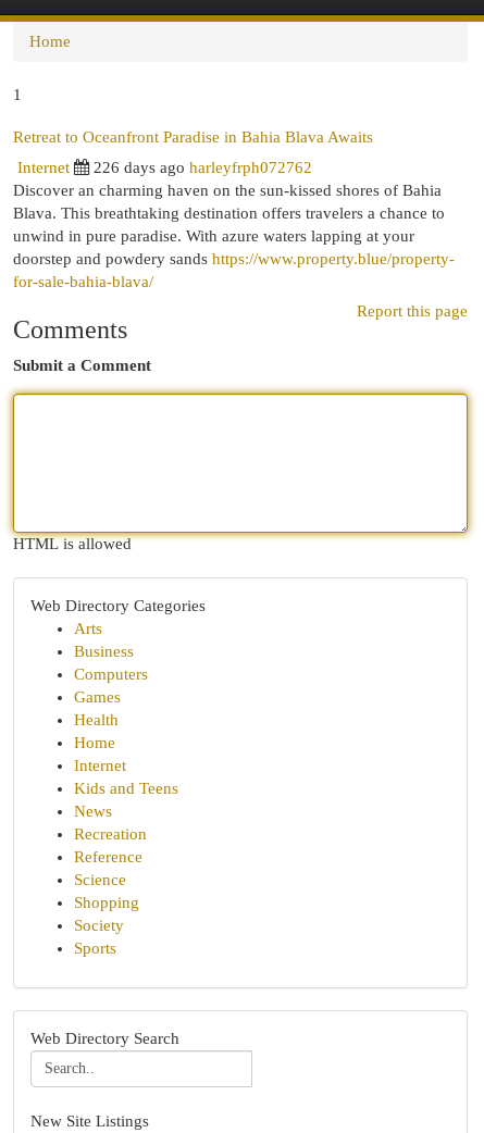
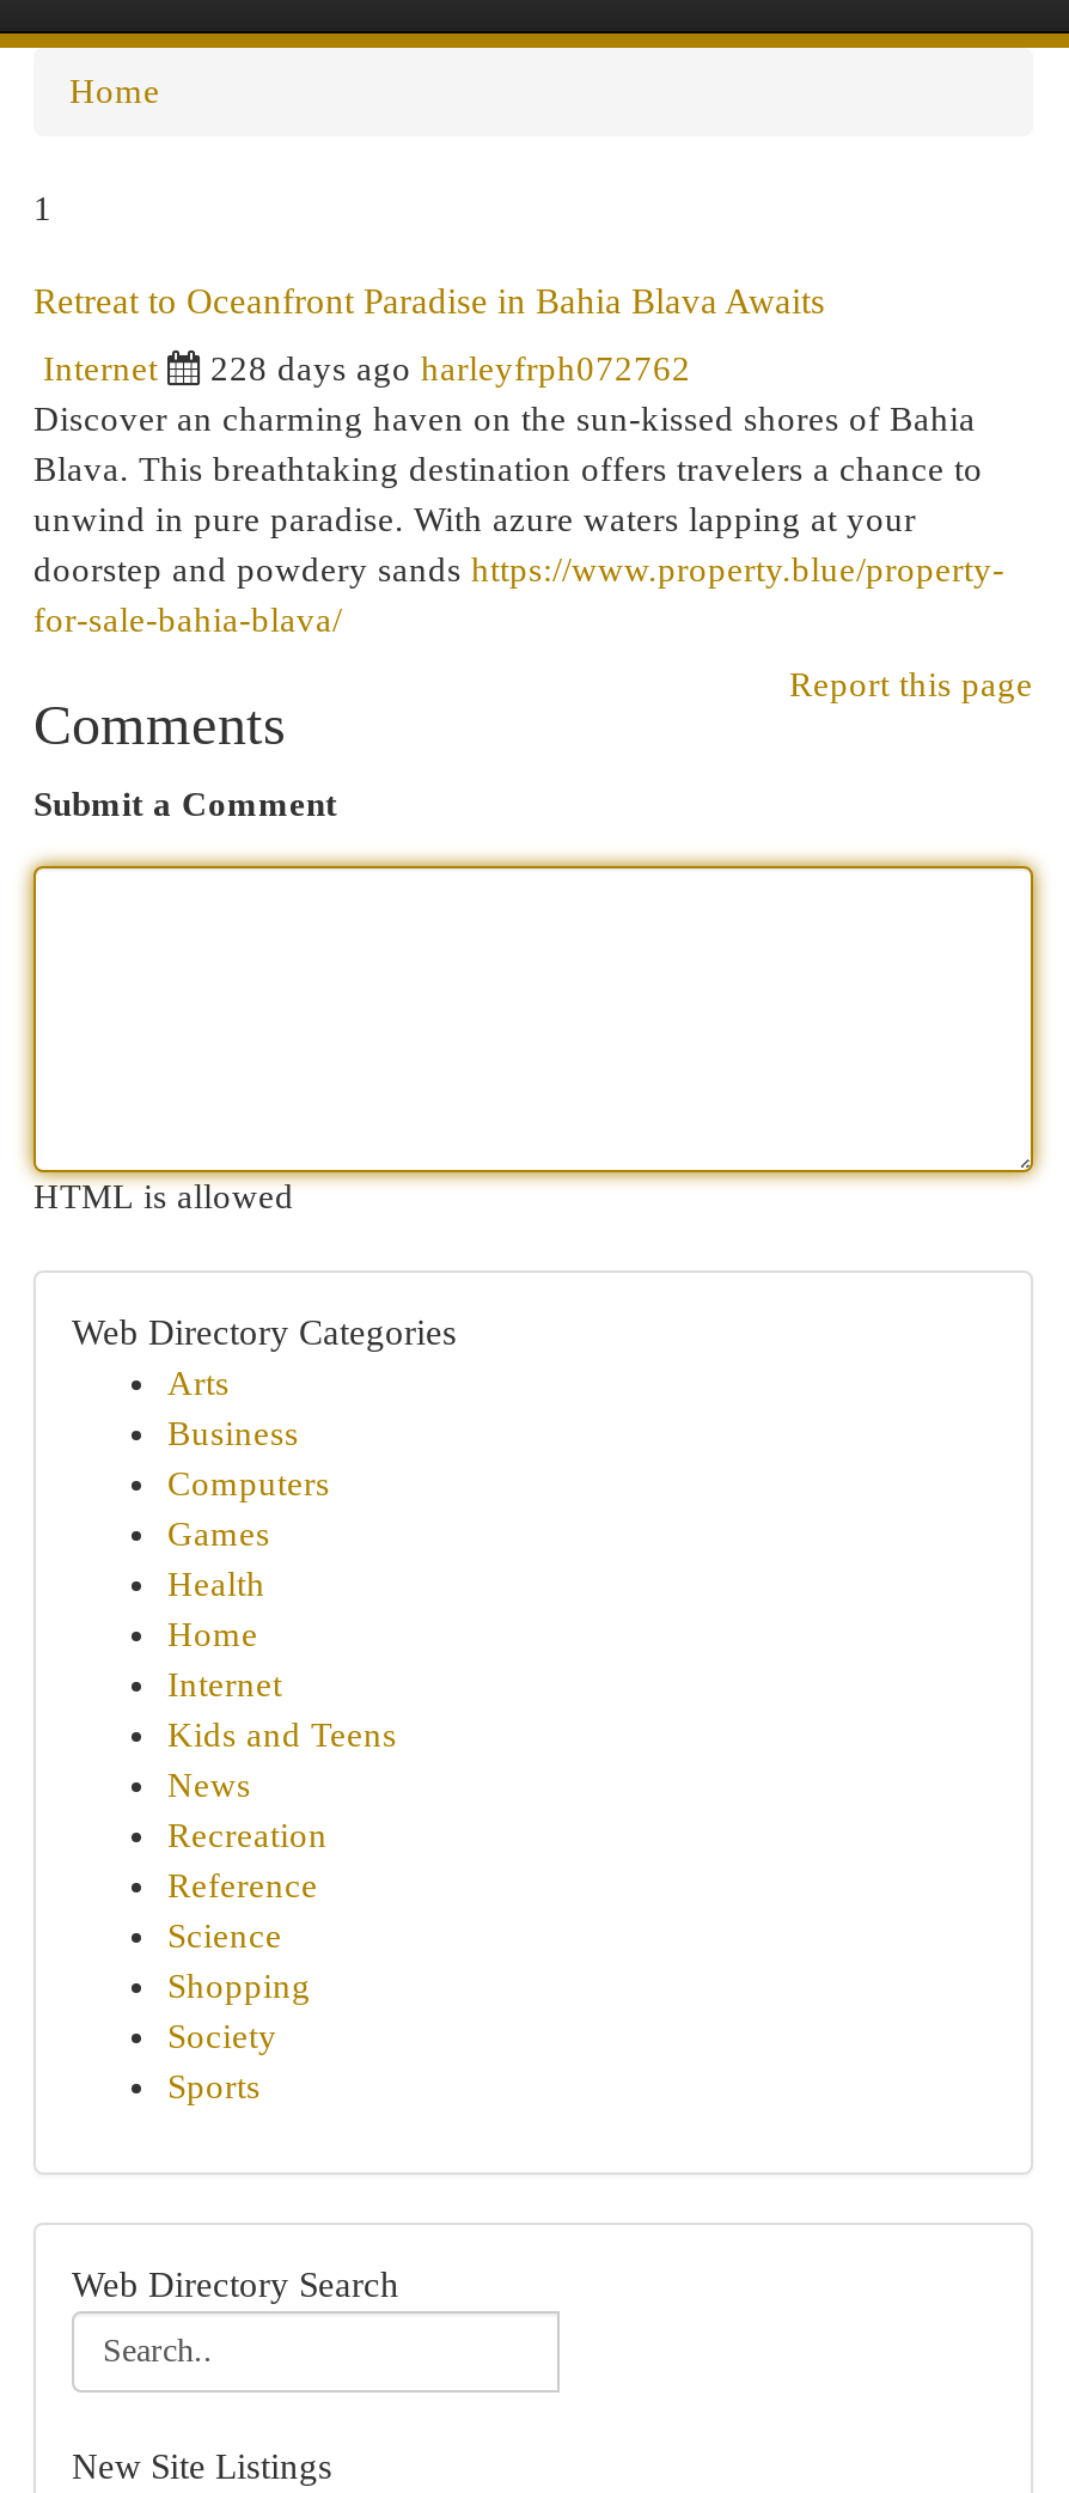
- 226 days ago harleyfrph072762
+ 228 days ago harleyfrph072762
